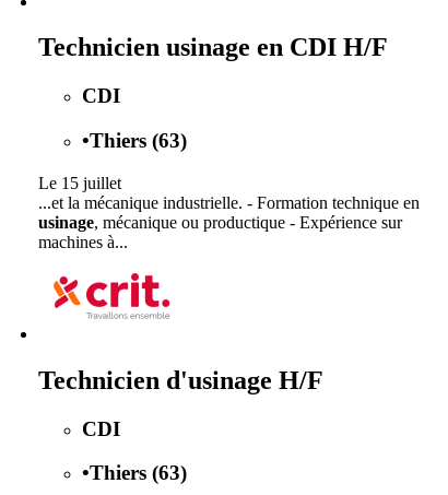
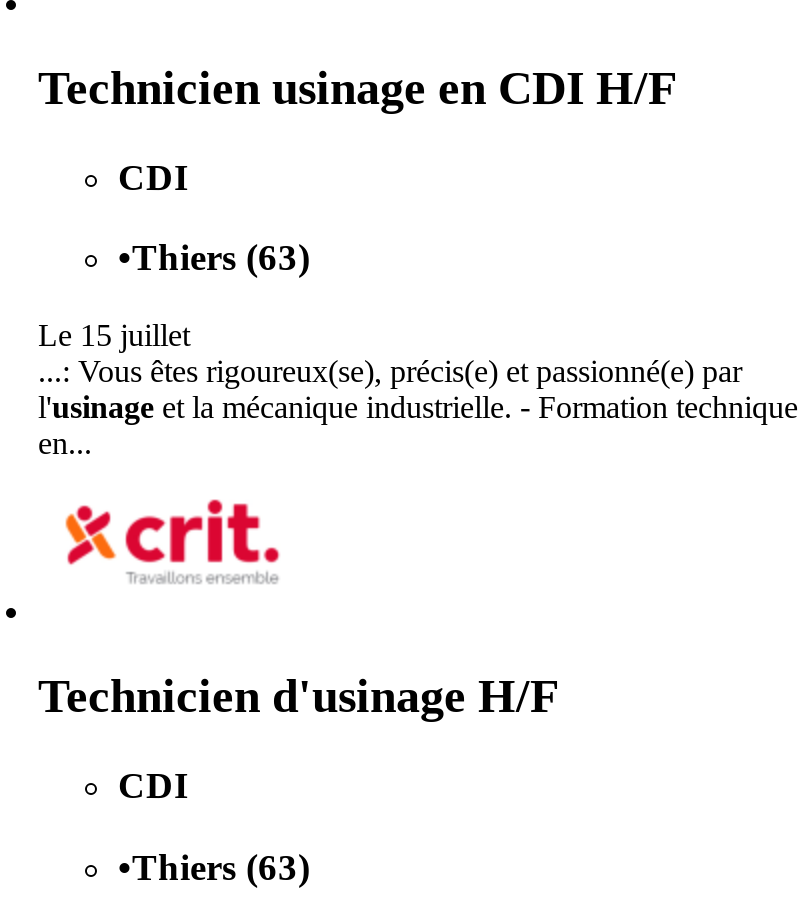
- ...et la mécanique industrielle. - Formation technique en
- usinage, mécanique ou productique - Expérience sur
- machines à...
+ ...: Vous êtes rigoureux(se), précis(e) et passionné(e) par
+ l'usinage et la mécanique industrielle. - Formation technique
+ en...
